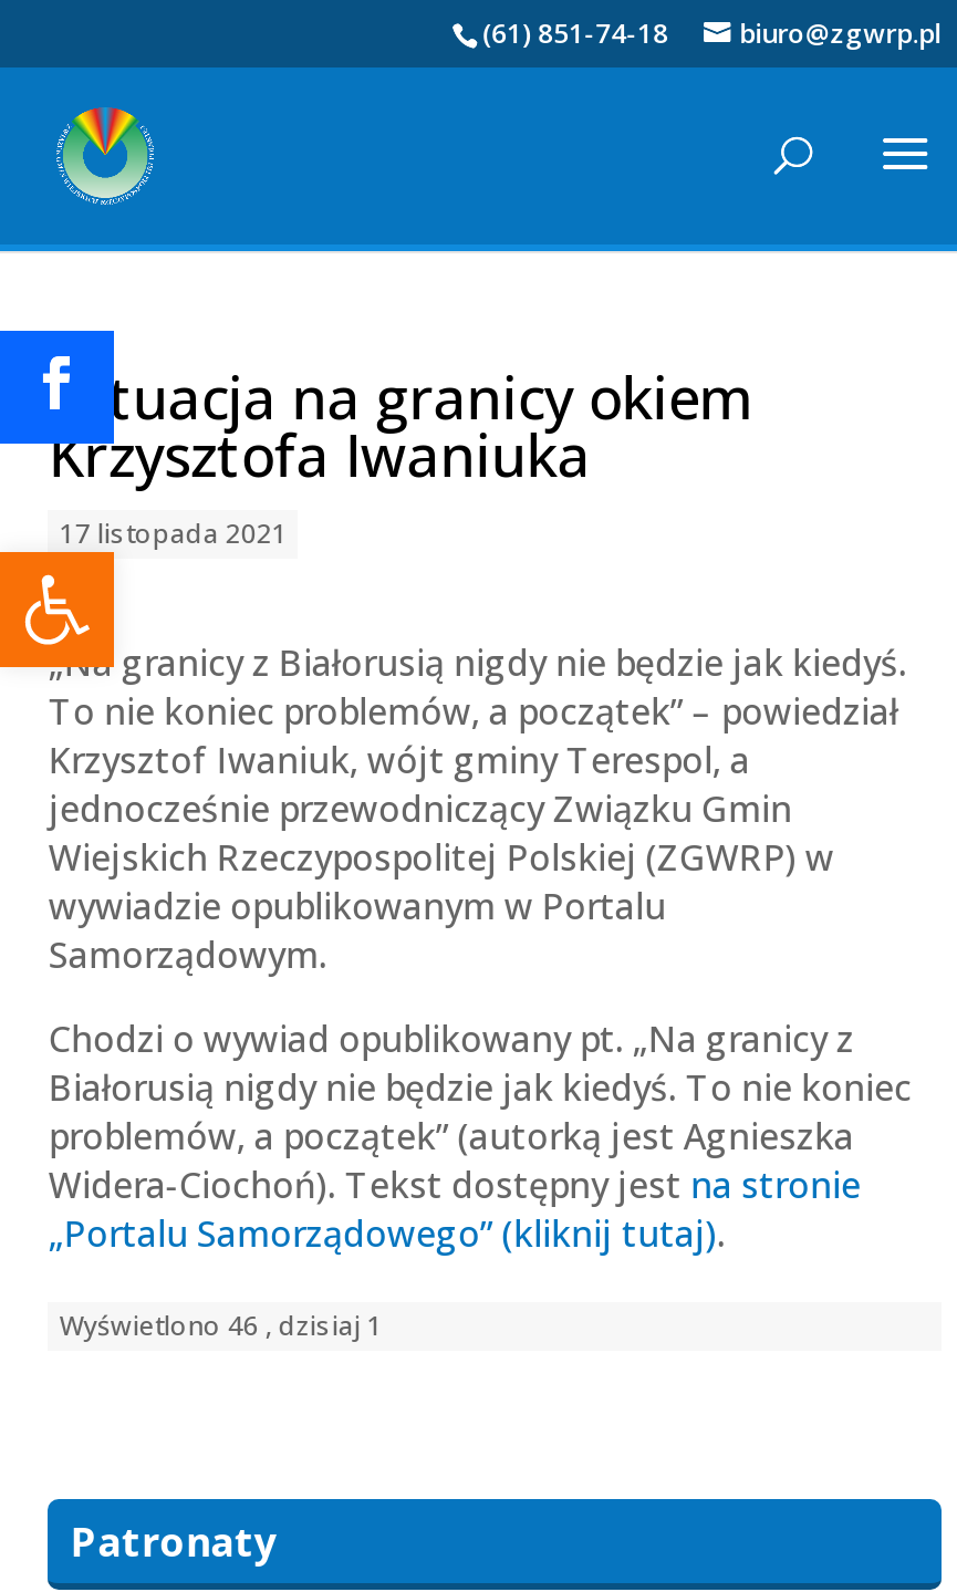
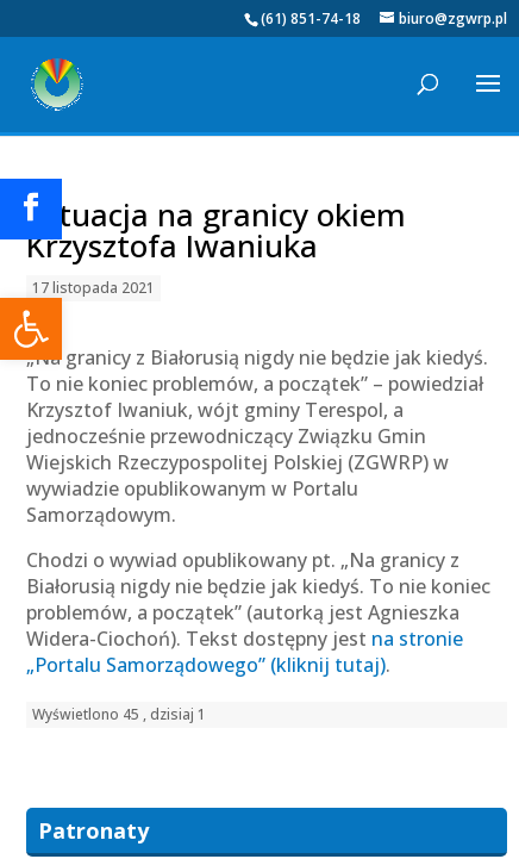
- Wyświetlono 46 , dzisiaj 1
+ Wyświetlono 45 , dzisiaj 1
